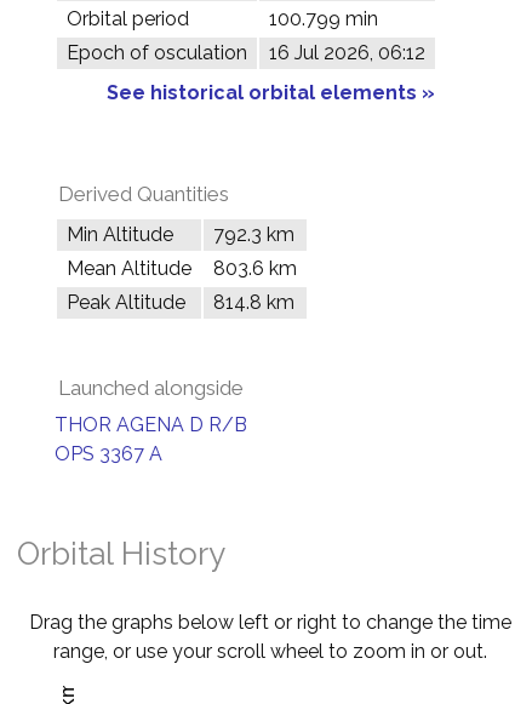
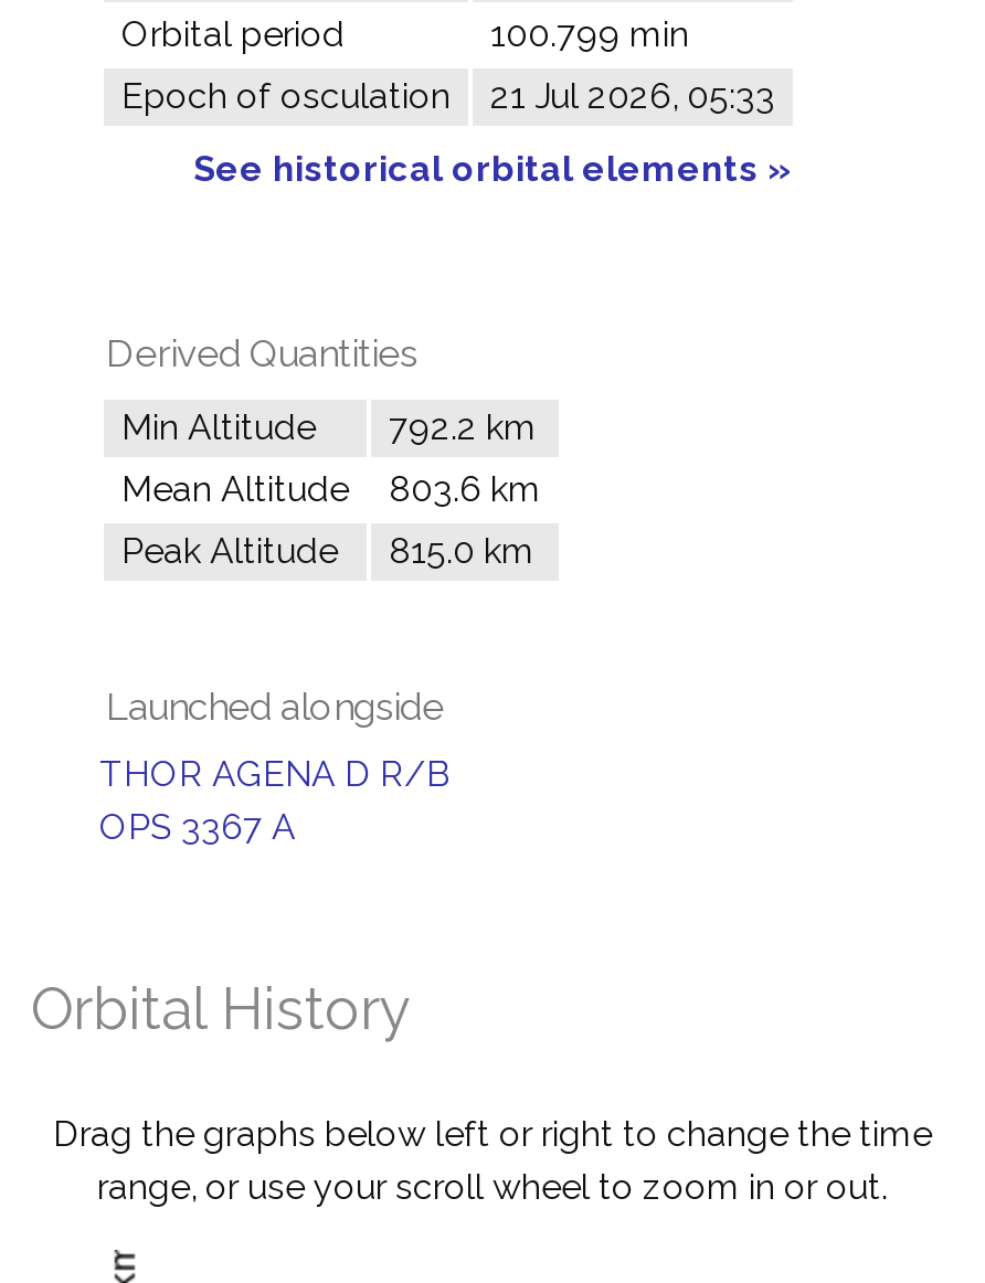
- Epoch of osculation 16 Jul 2026, 06:12
+ Epoch of osculation 21 Jul 2026, 05:33

- Min Altitude 792.3 km
+ Min Altitude 792.2 km

- Peak Altitude 814.8 km
+ Peak Altitude 815.0 km
